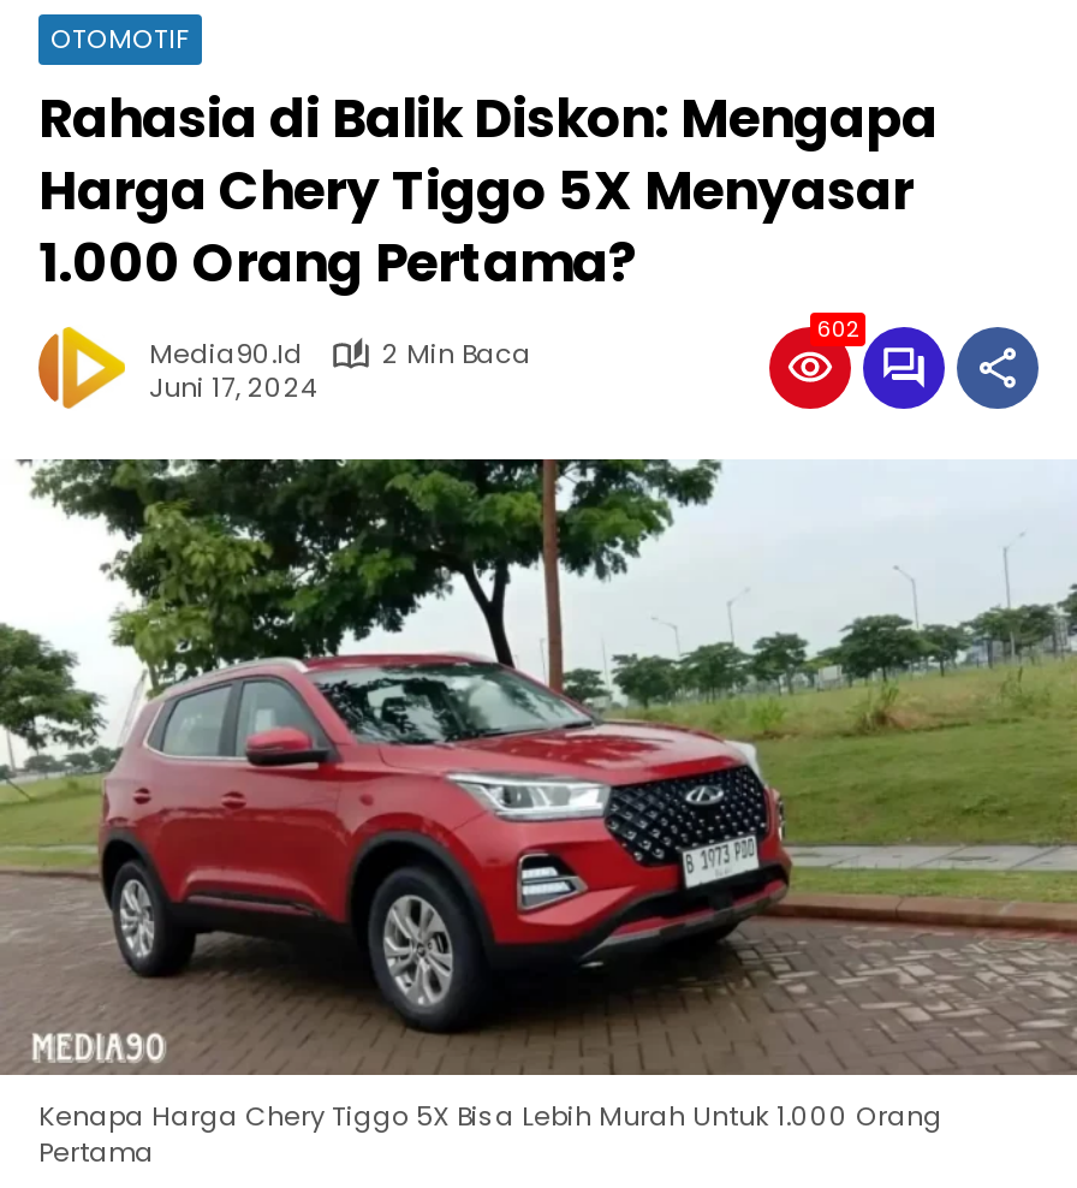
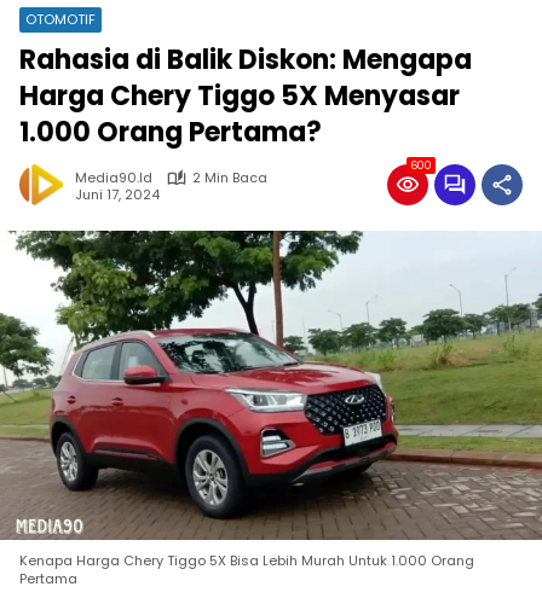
- 602
+ 600
